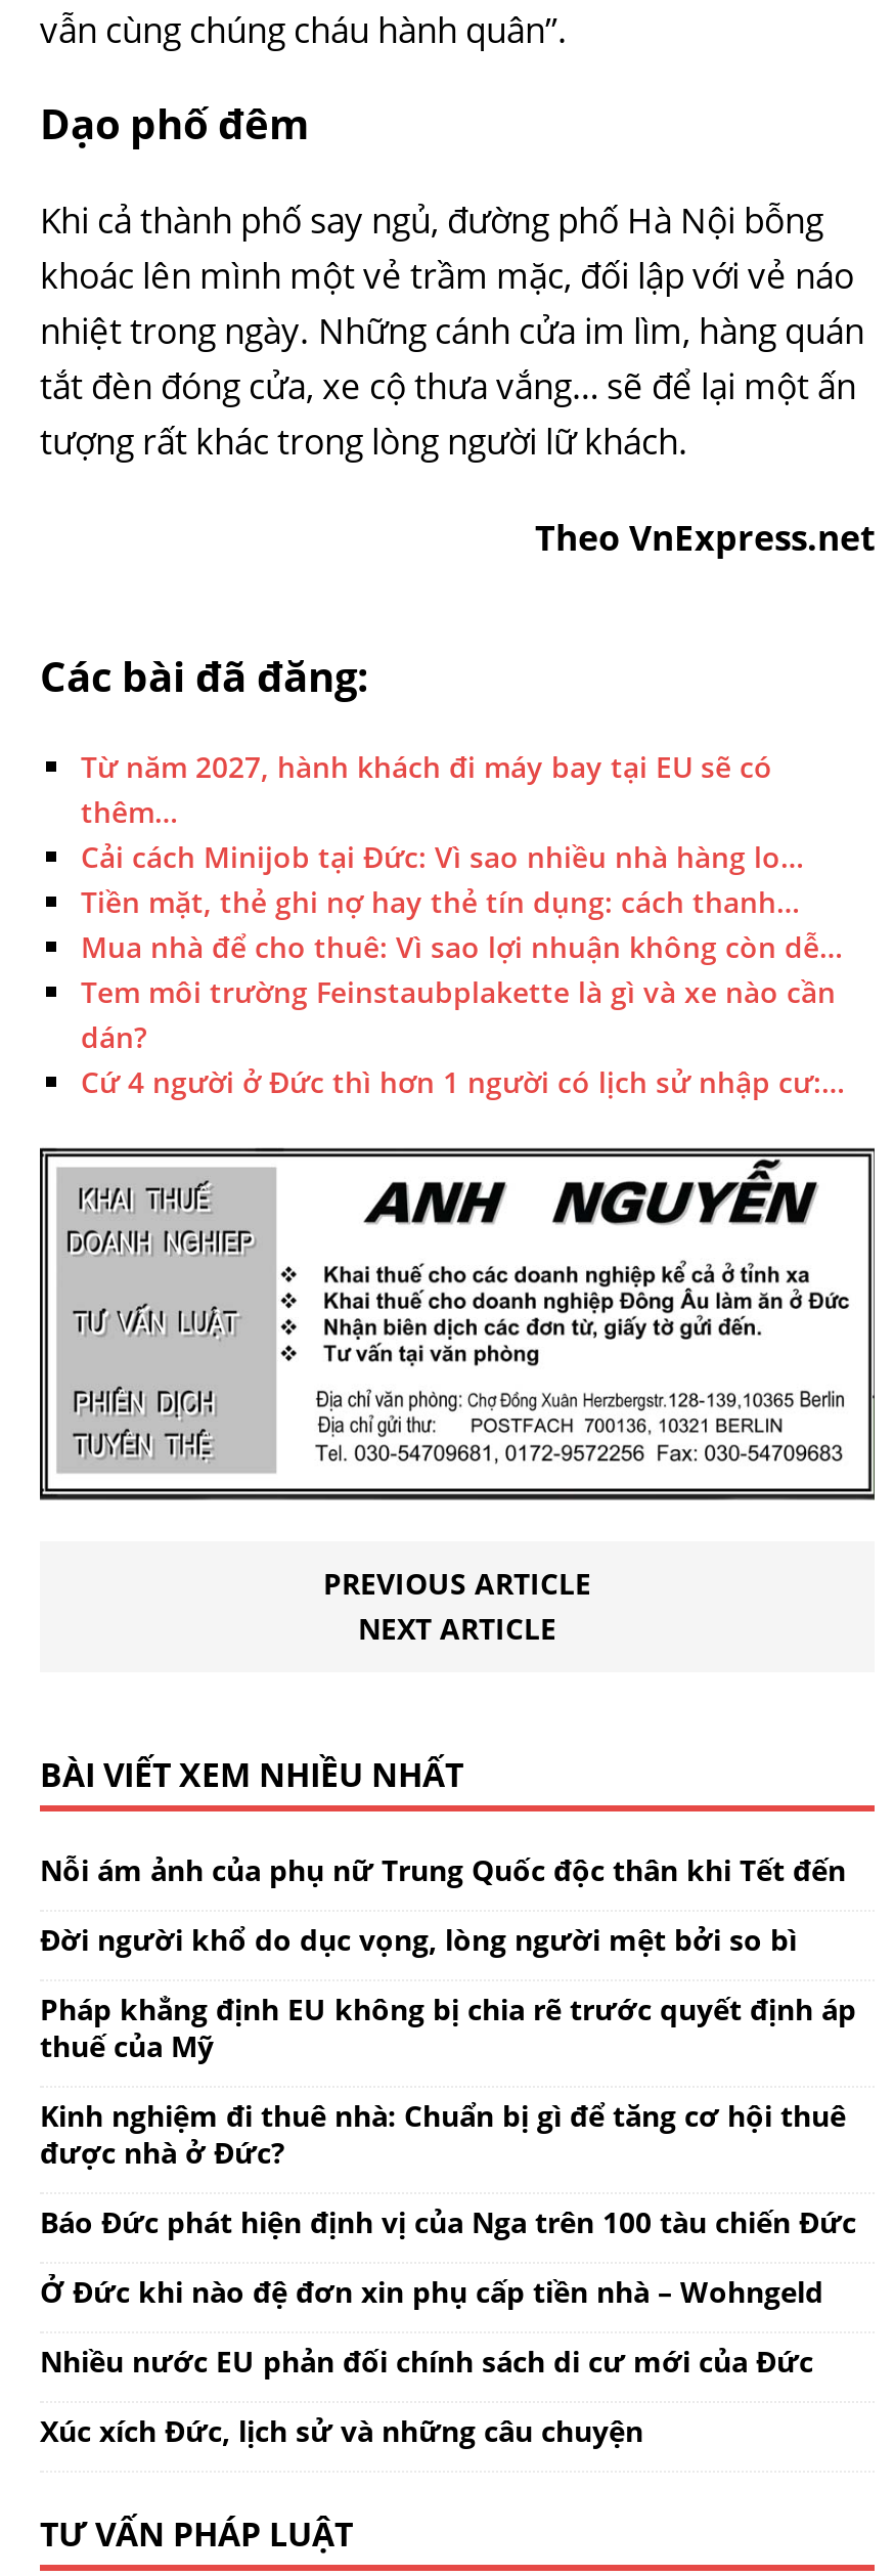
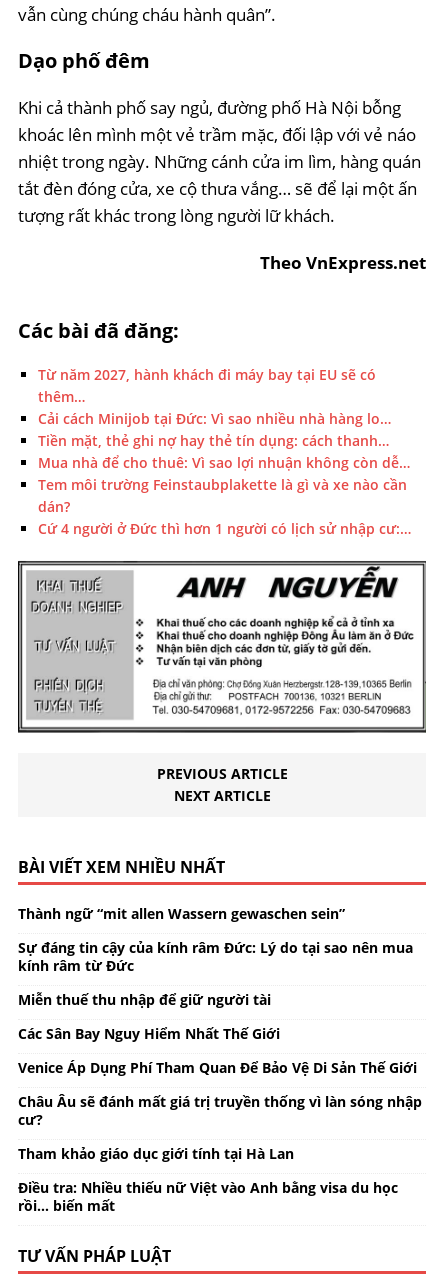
- Nỗi ám ảnh của phụ nữ Trung Quốc độc thân khi Tết đến
+ Thành ngữ “mit allen Wassern gewaschen sein”

- Đời người khổ do dục vọng, lòng người mệt bởi so bì
+ Sự đáng tin cậy của kính râm Đức: Lý do tại sao nên mua
+ kính râm từ Đức

- Pháp khẳng định EU không bị chia rẽ trước quyết định áp
- thuế của Mỹ
+ Miễn thuế thu nhập để giữ người tài

- Kinh nghiệm đi thuê nhà: Chuẩn bị gì để tăng cơ hội thuê
- được nhà ở Đức?
+ Các Sân Bay Nguy Hiểm Nhất Thế Giới

- Báo Đức phát hiện định vị của Nga trên 100 tàu chiến Đức
+ Venice Áp Dụng Phí Tham Quan Để Bảo Vệ Di Sản Thế Giới

- Ở Đức khi nào đệ đơn xin phụ cấp tiền nhà – Wohngeld
+ Châu Âu sẽ đánh mất giá trị truyền thống vì làn sóng nhập
+ cư?

- Nhiều nước EU phản đối chính sách di cư mới của Đức
+ Tham khảo giáo dục giới tính tại Hà Lan

- Xúc xích Đức, lịch sử và những câu chuyện
+ Điều tra: Nhiều thiếu nữ Việt vào Anh bằng visa du học
+ rồi… biến mất
